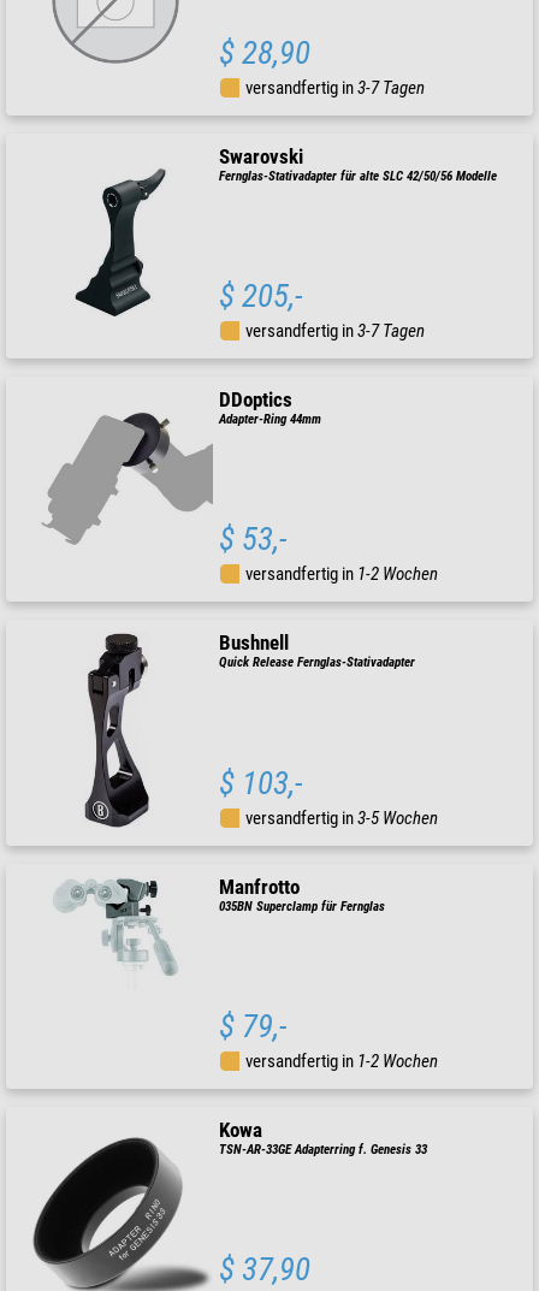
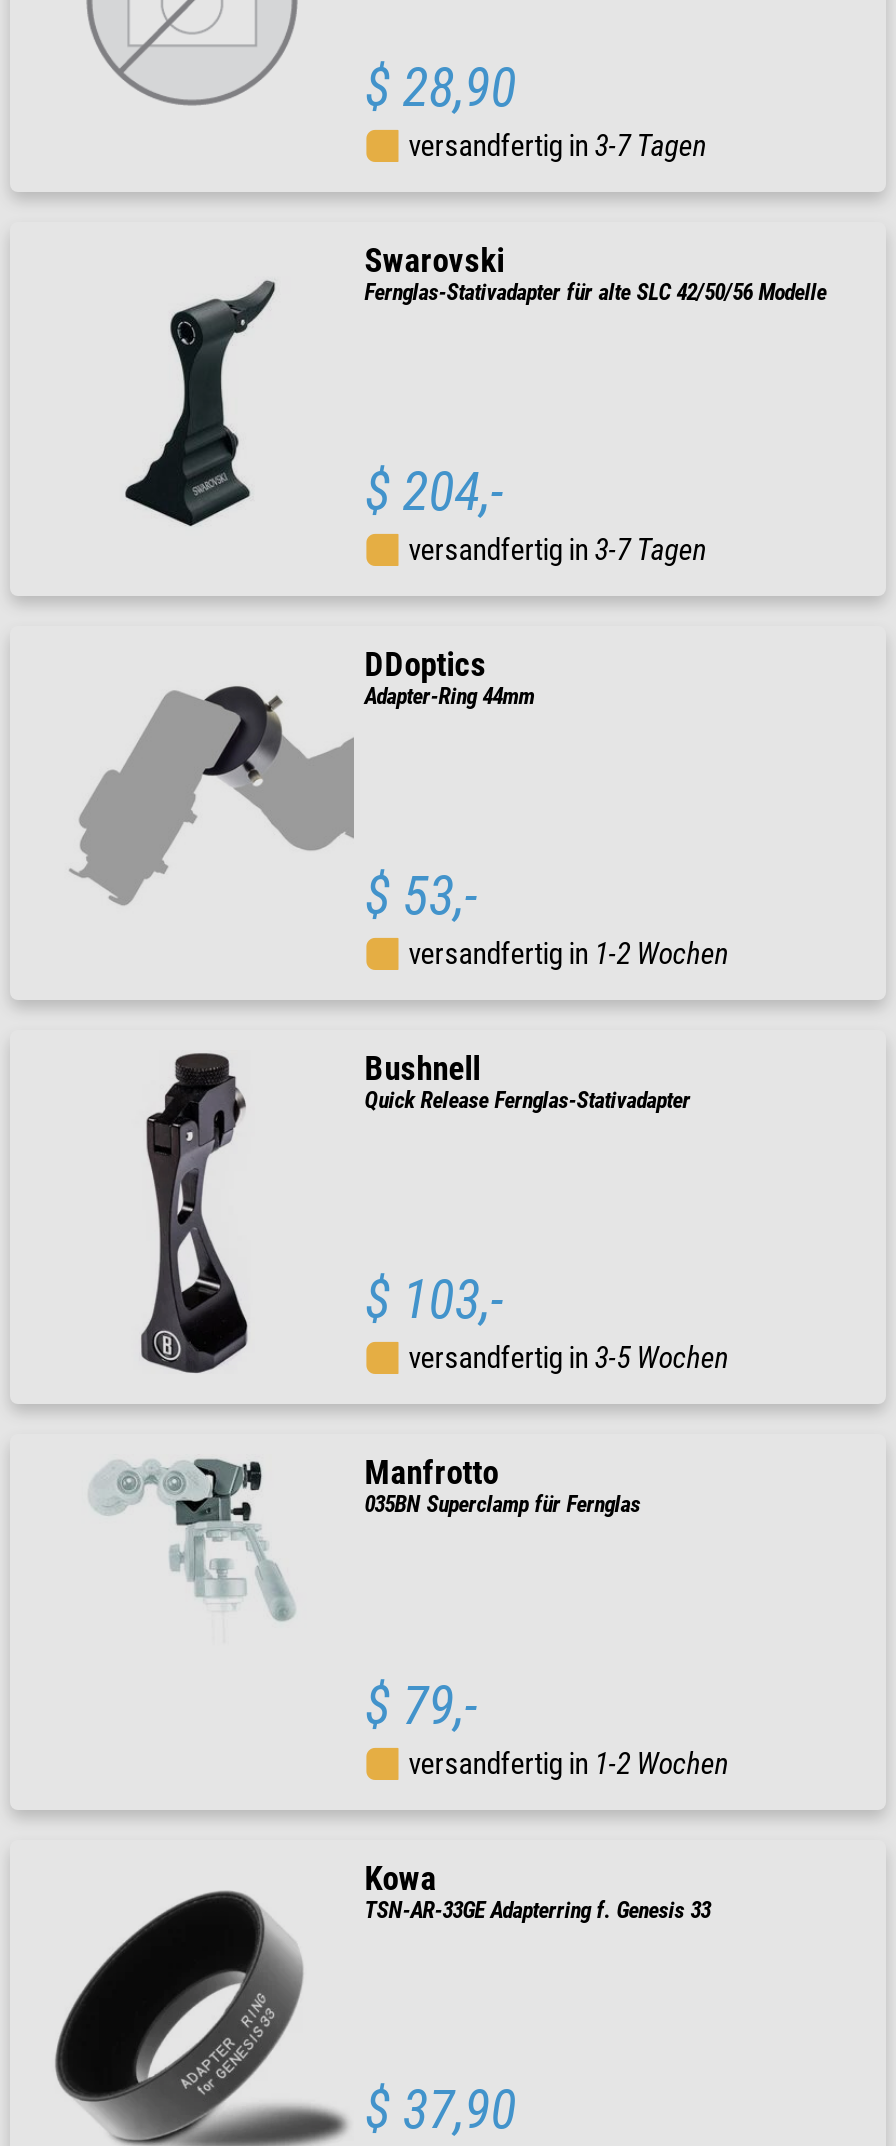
- $ 205,-
+ $ 204,-
